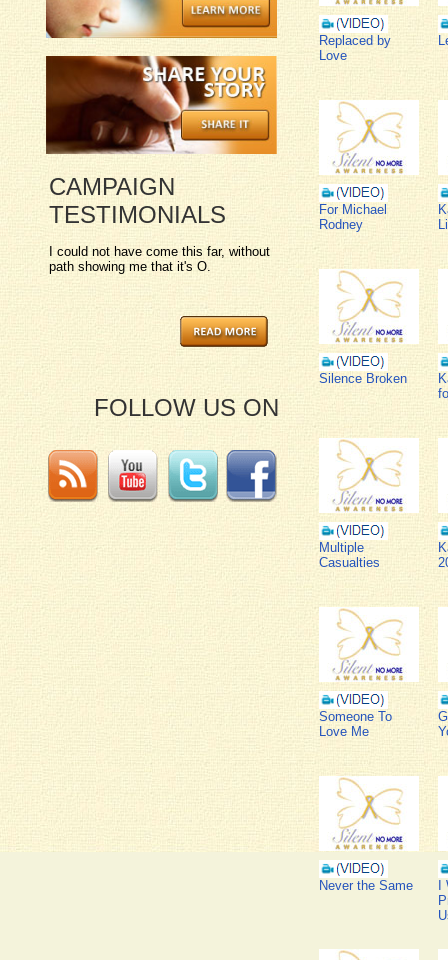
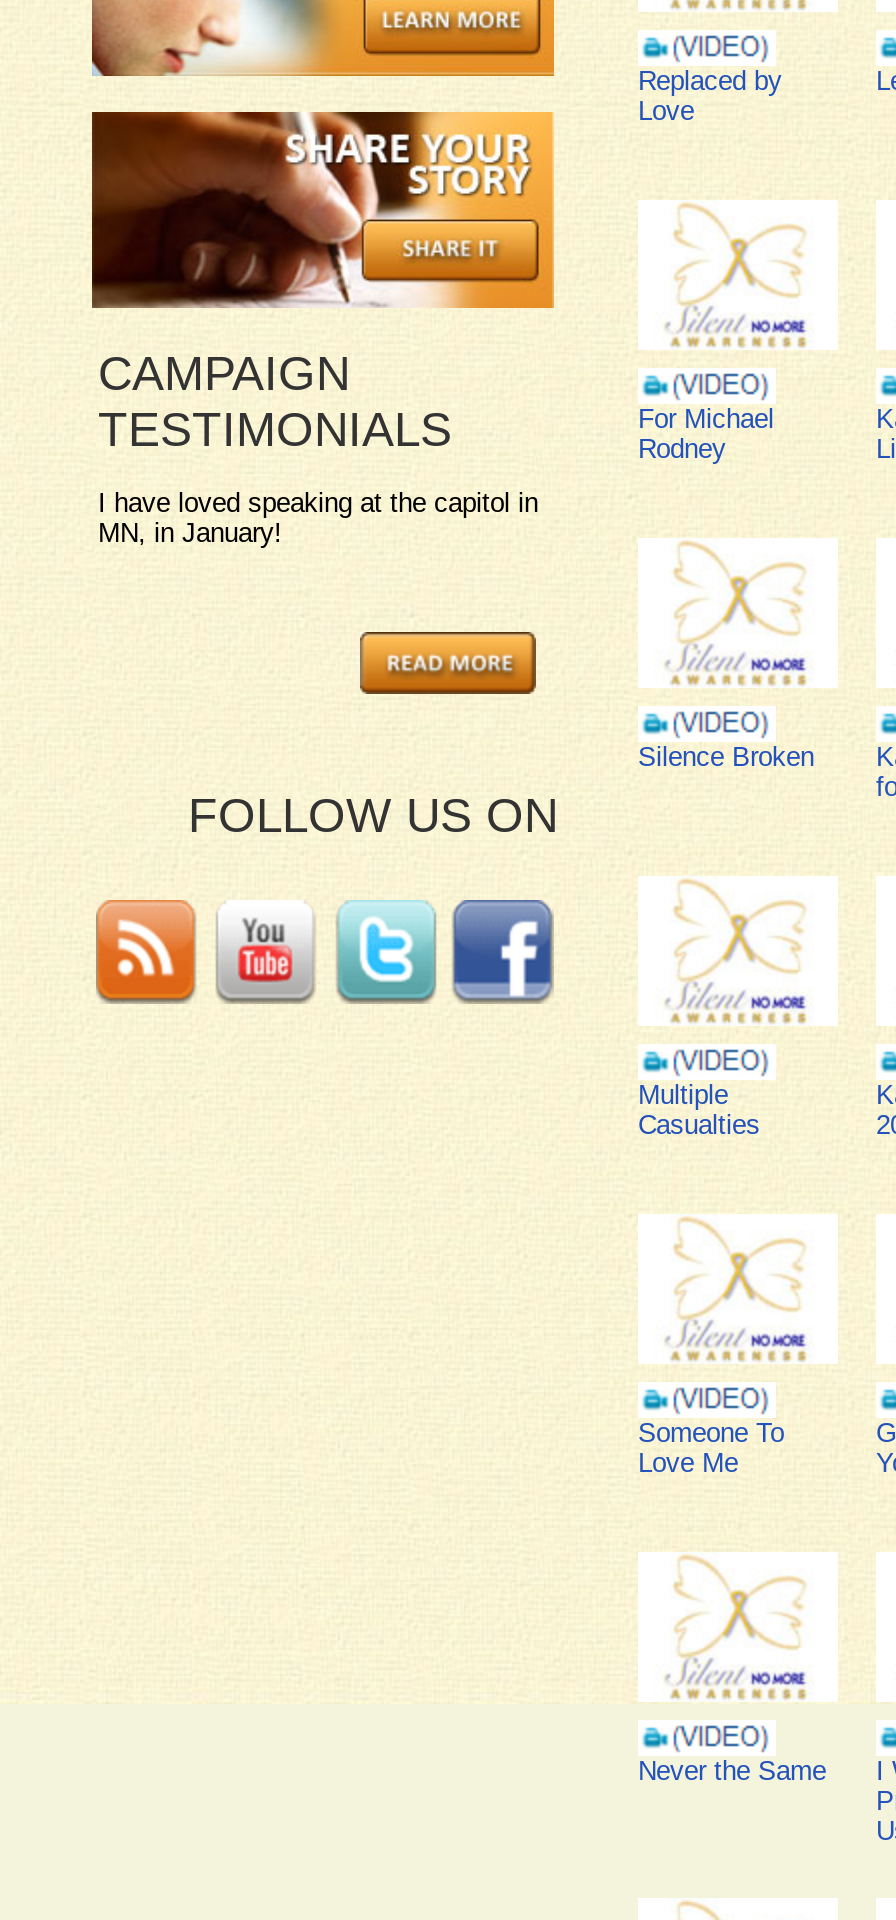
- I could not have come this far, without
- path showing me that it's O.
+ I have loved speaking at the capitol in
+ MN, in January!
